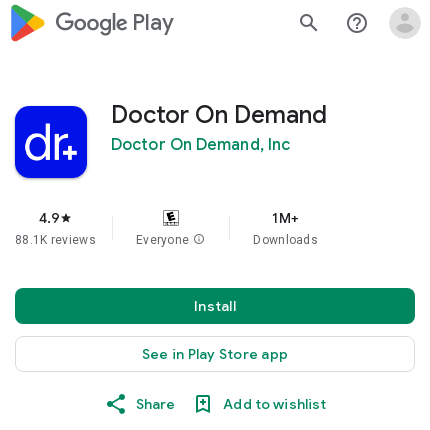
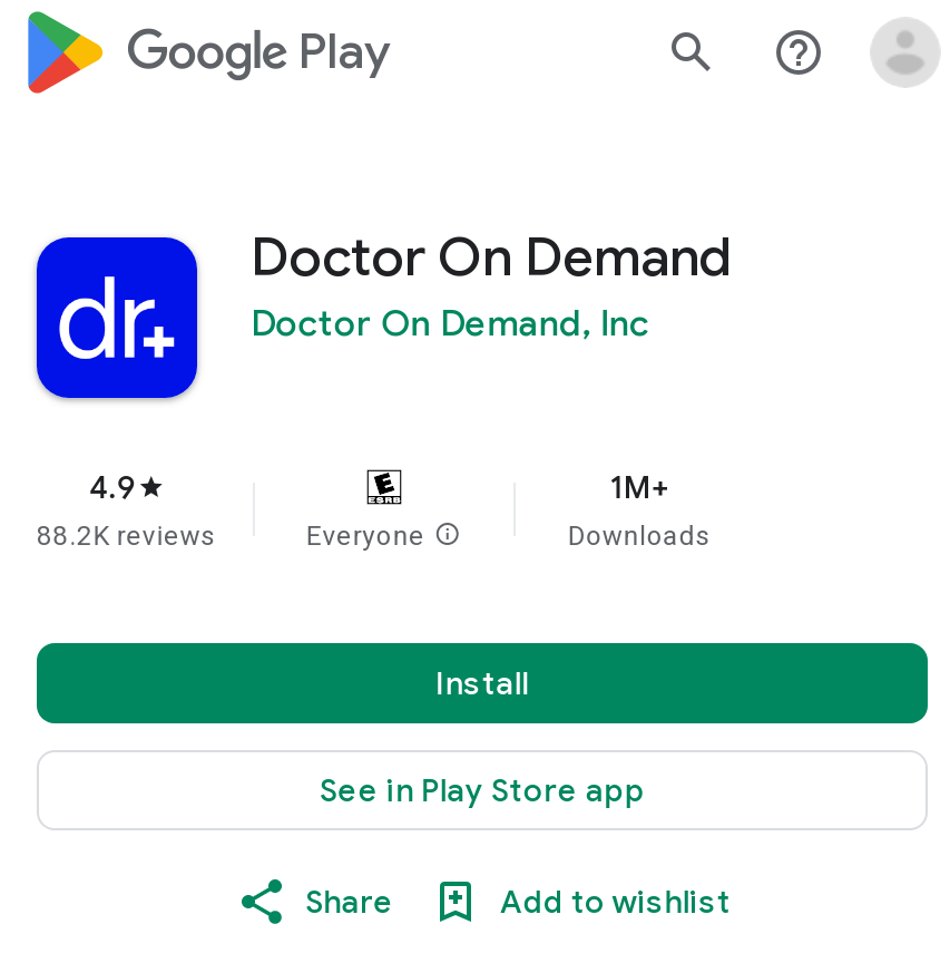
- 88.1K reviews
+ 88.2K reviews
